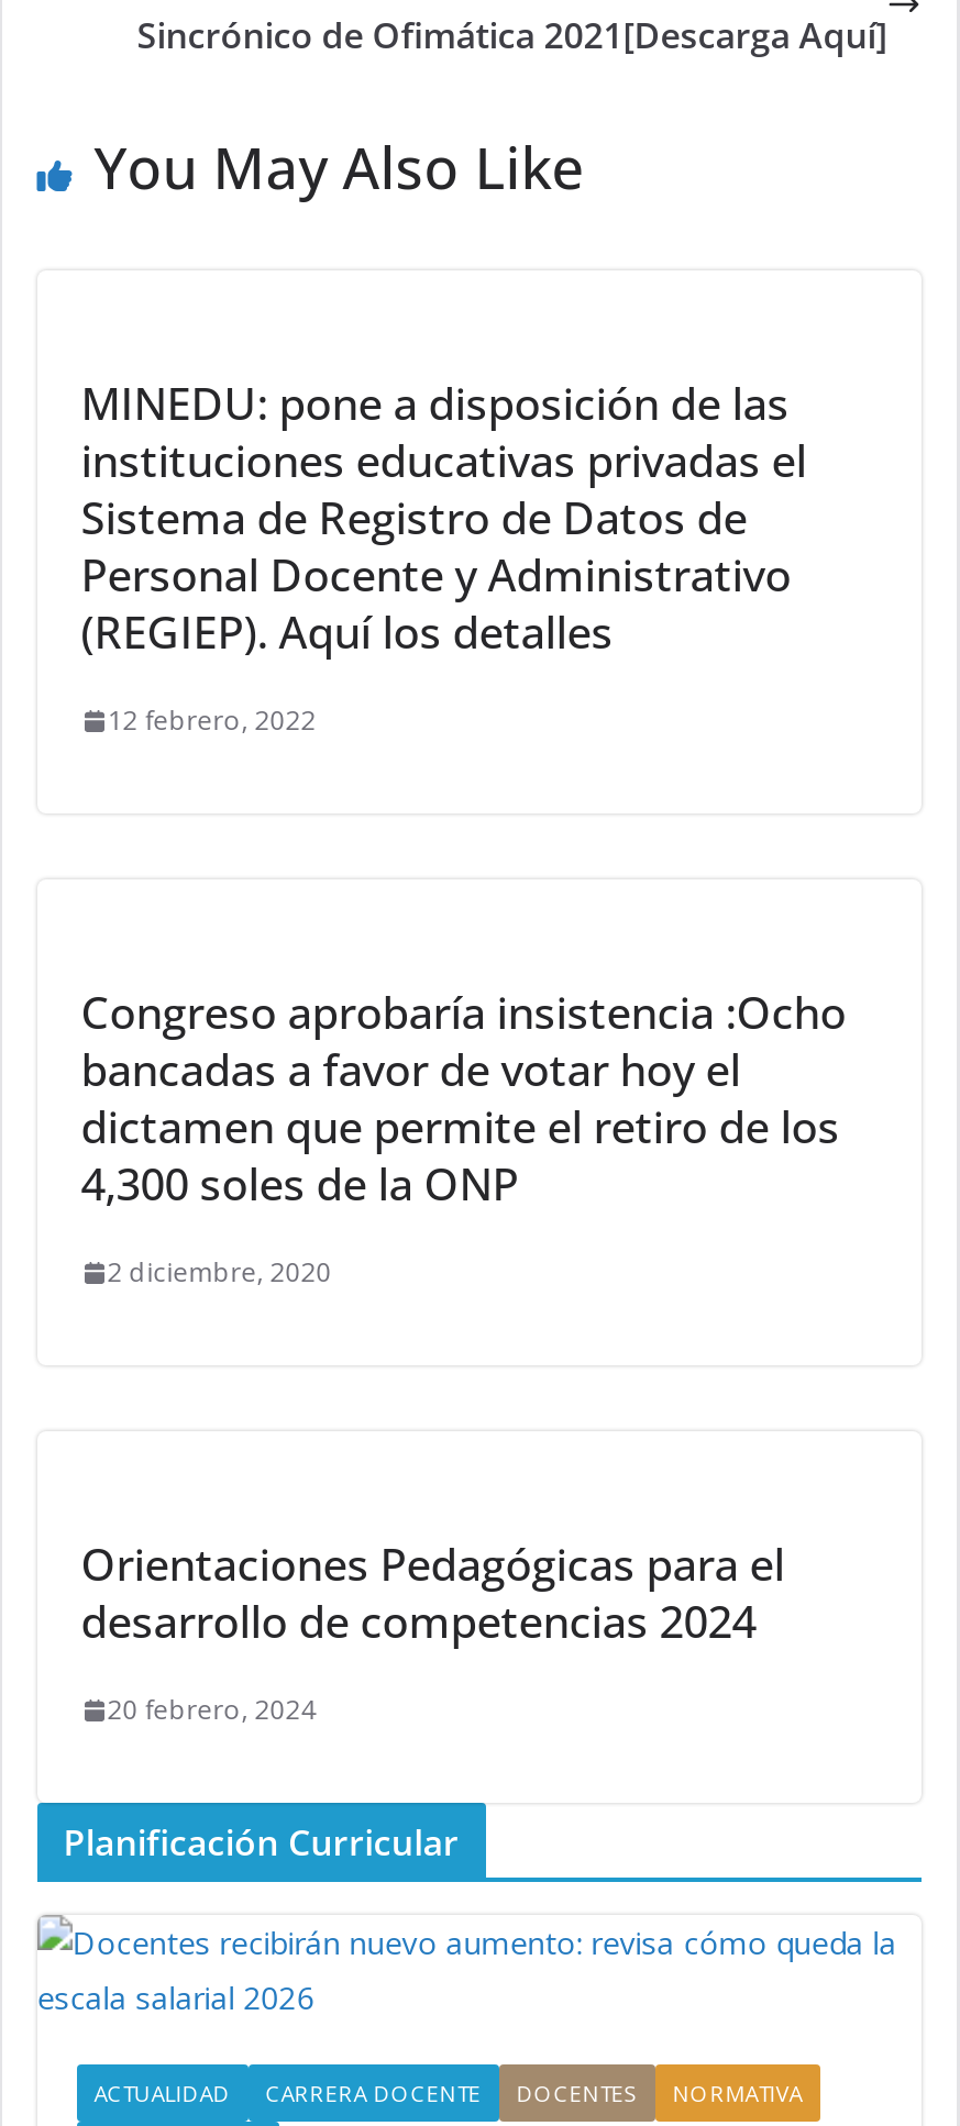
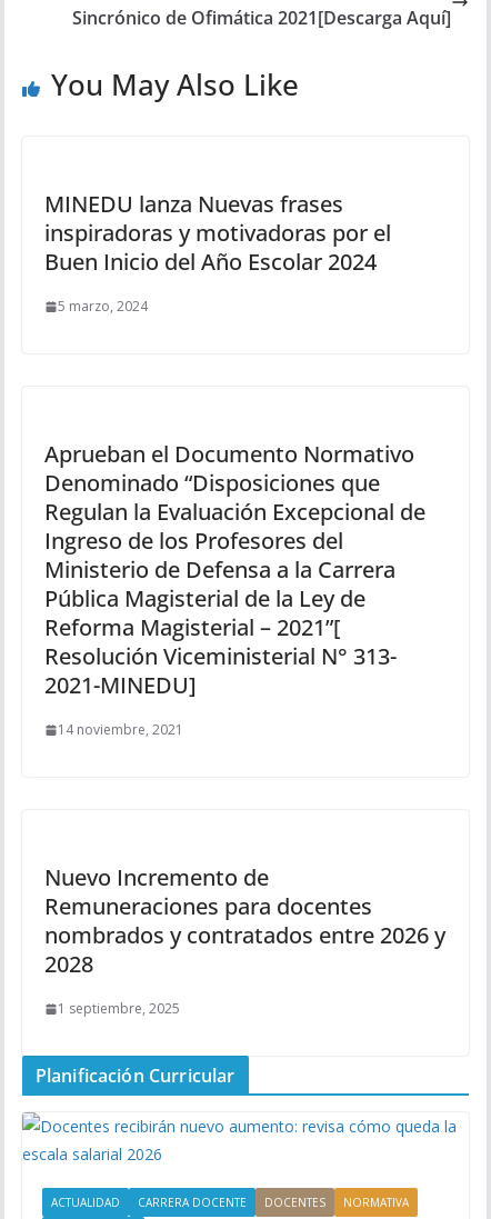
- MINEDU: pone a disposición de las
- instituciones educativas privadas el
- Sistema de Registro de Datos de
- Personal Docente y Administrativo
- (REGIEP). Aquí los detalles
+ MINEDU lanza Nuevas frases
+ inspiradoras y motivadoras por el
+ Buen Inicio del Año Escolar 2024

- 12 febrero, 2022
+ 5 marzo, 2024

- Congreso aprobaría insistencia :Ocho
- bancadas a favor de votar hoy el
- dictamen que permite el retiro de los
- 4,300 soles de la ONP
+ Aprueban el Documento Normativo
+ Denominado “Disposiciones que
+ Regulan la Evaluación Excepcional de
+ Ingreso de los Profesores del
+ Ministerio de Defensa a la Carrera
+ Pública Magisterial de la Ley de
+ Reforma Magisterial – 2021”[
+ Resolución Viceministerial N° 313-
+ 2021-MINEDU]

- 2 diciembre, 2020
+ 14 noviembre, 2021

- Orientaciones Pedagógicas para el
- desarrollo de competencias 2024
+ Nuevo Incremento de
+ Remuneraciones para docentes
+ nombrados y contratados entre 2026 y
+ 2028

- 20 febrero, 2024
+ 1 septiembre, 2025
